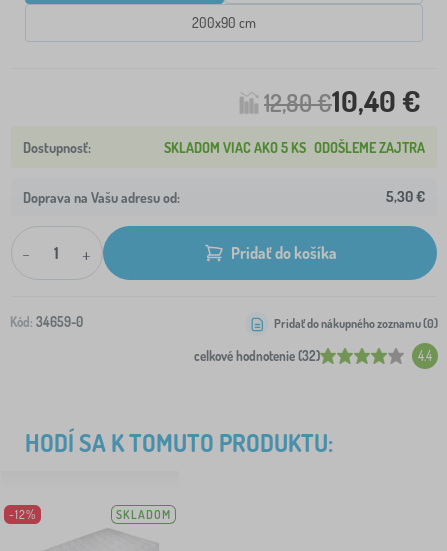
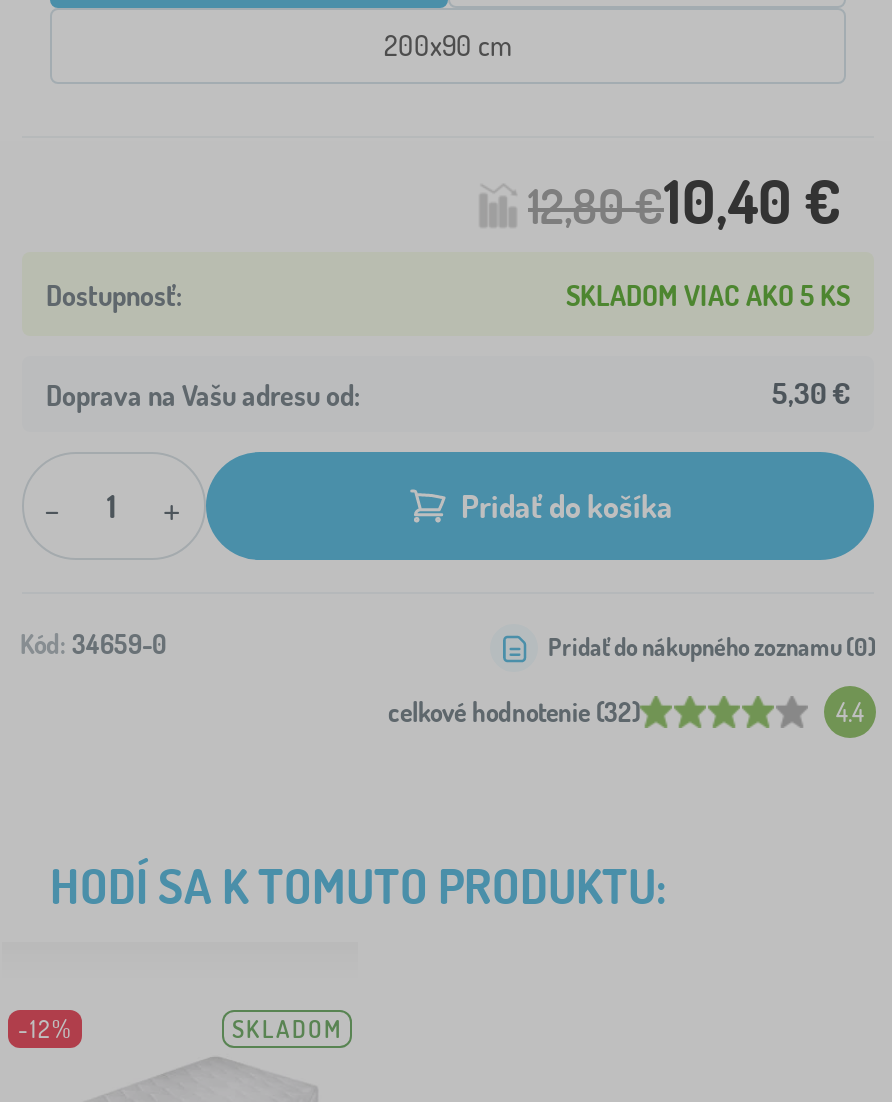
- SKLADOM VIAC AKO 5 KS ODOŠLEME ZAJTRA
+ SKLADOM VIAC AKO 5 KS
